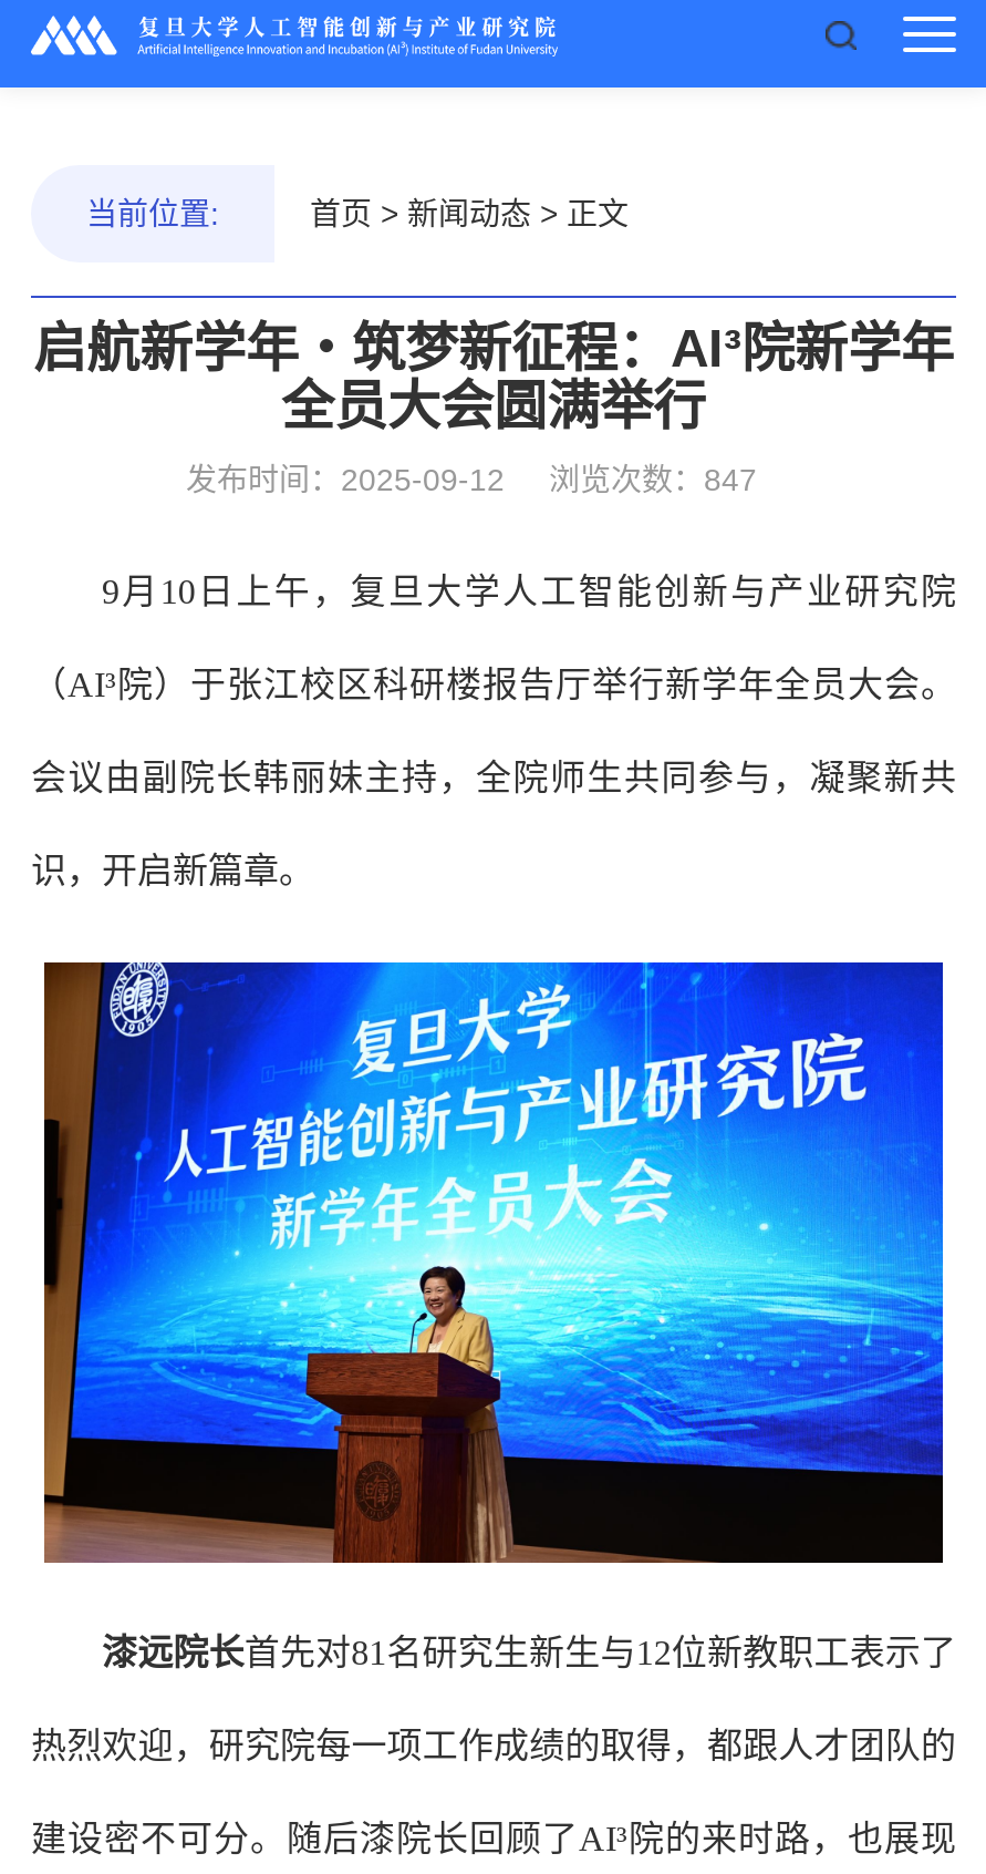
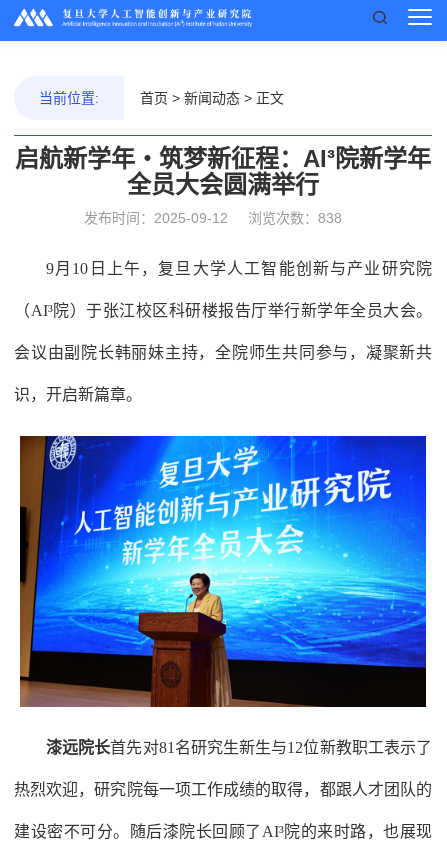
- 发布时间：2025-09-12 浏览次数：847
+ 发布时间：2025-09-12 浏览次数：838
